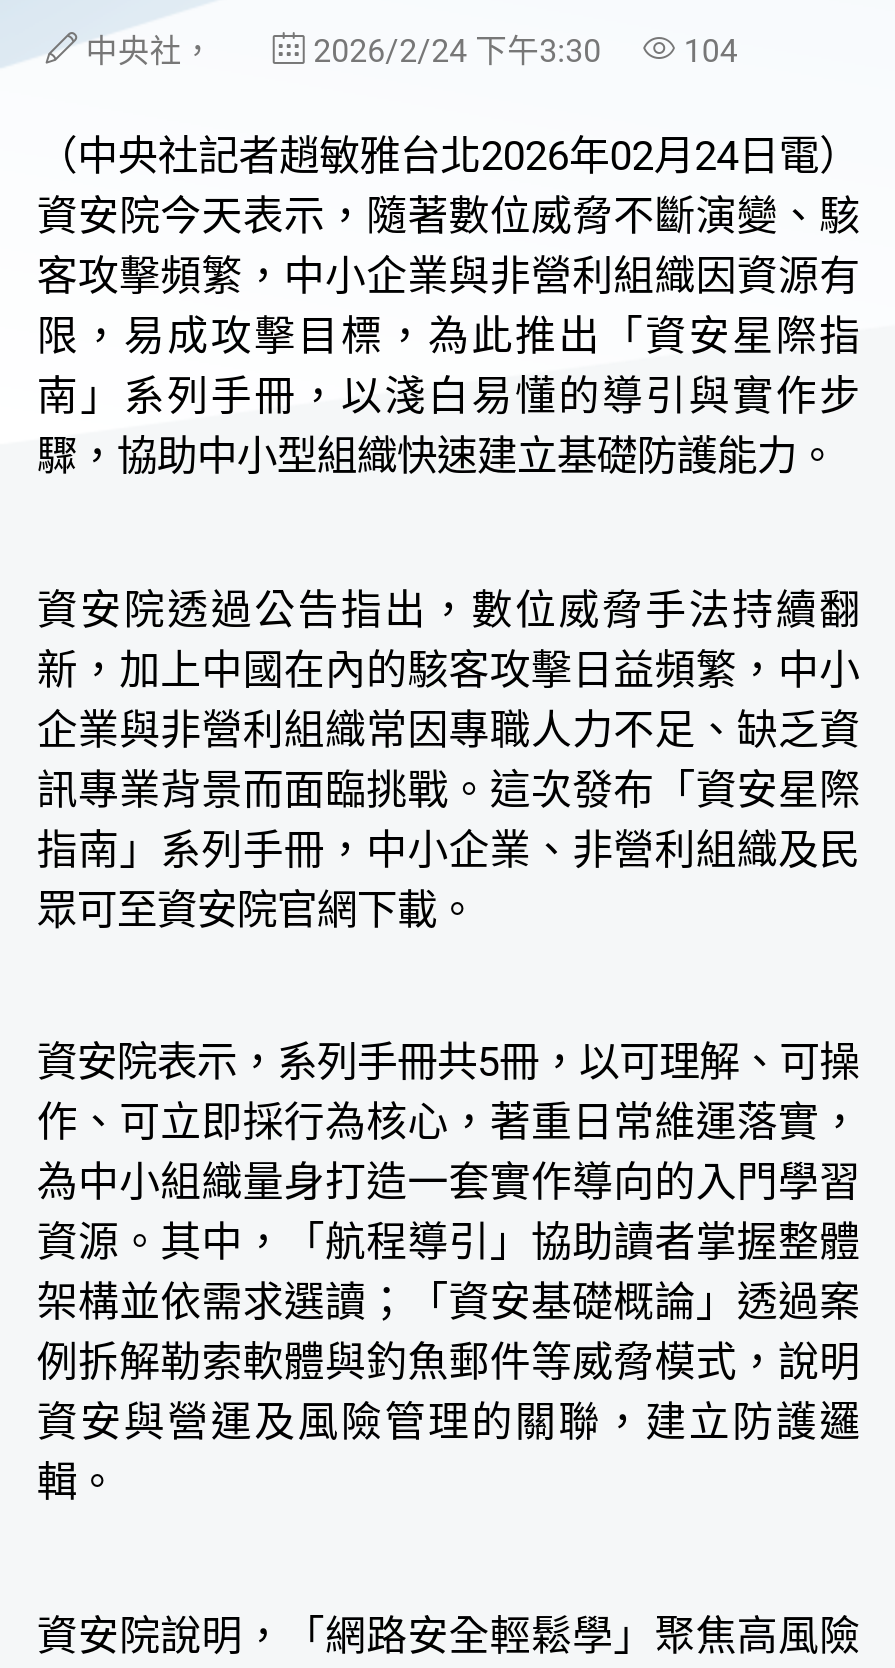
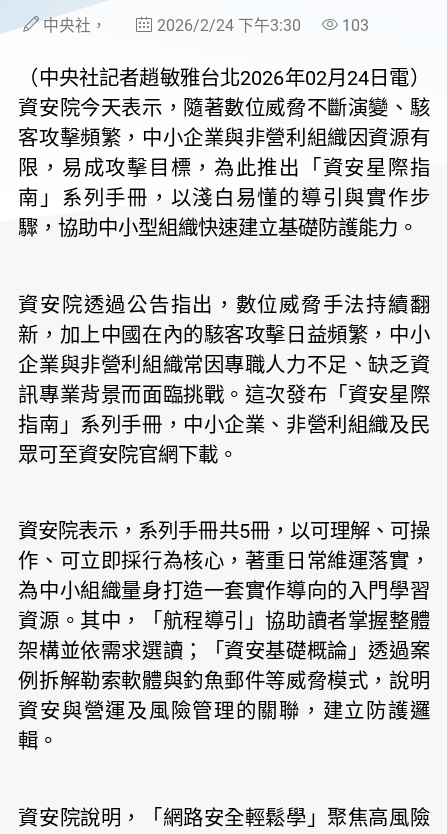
- 104
+ 103
